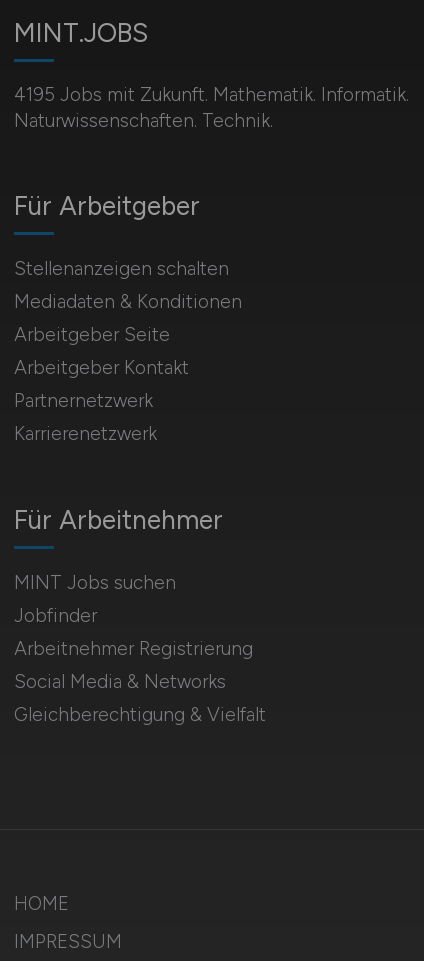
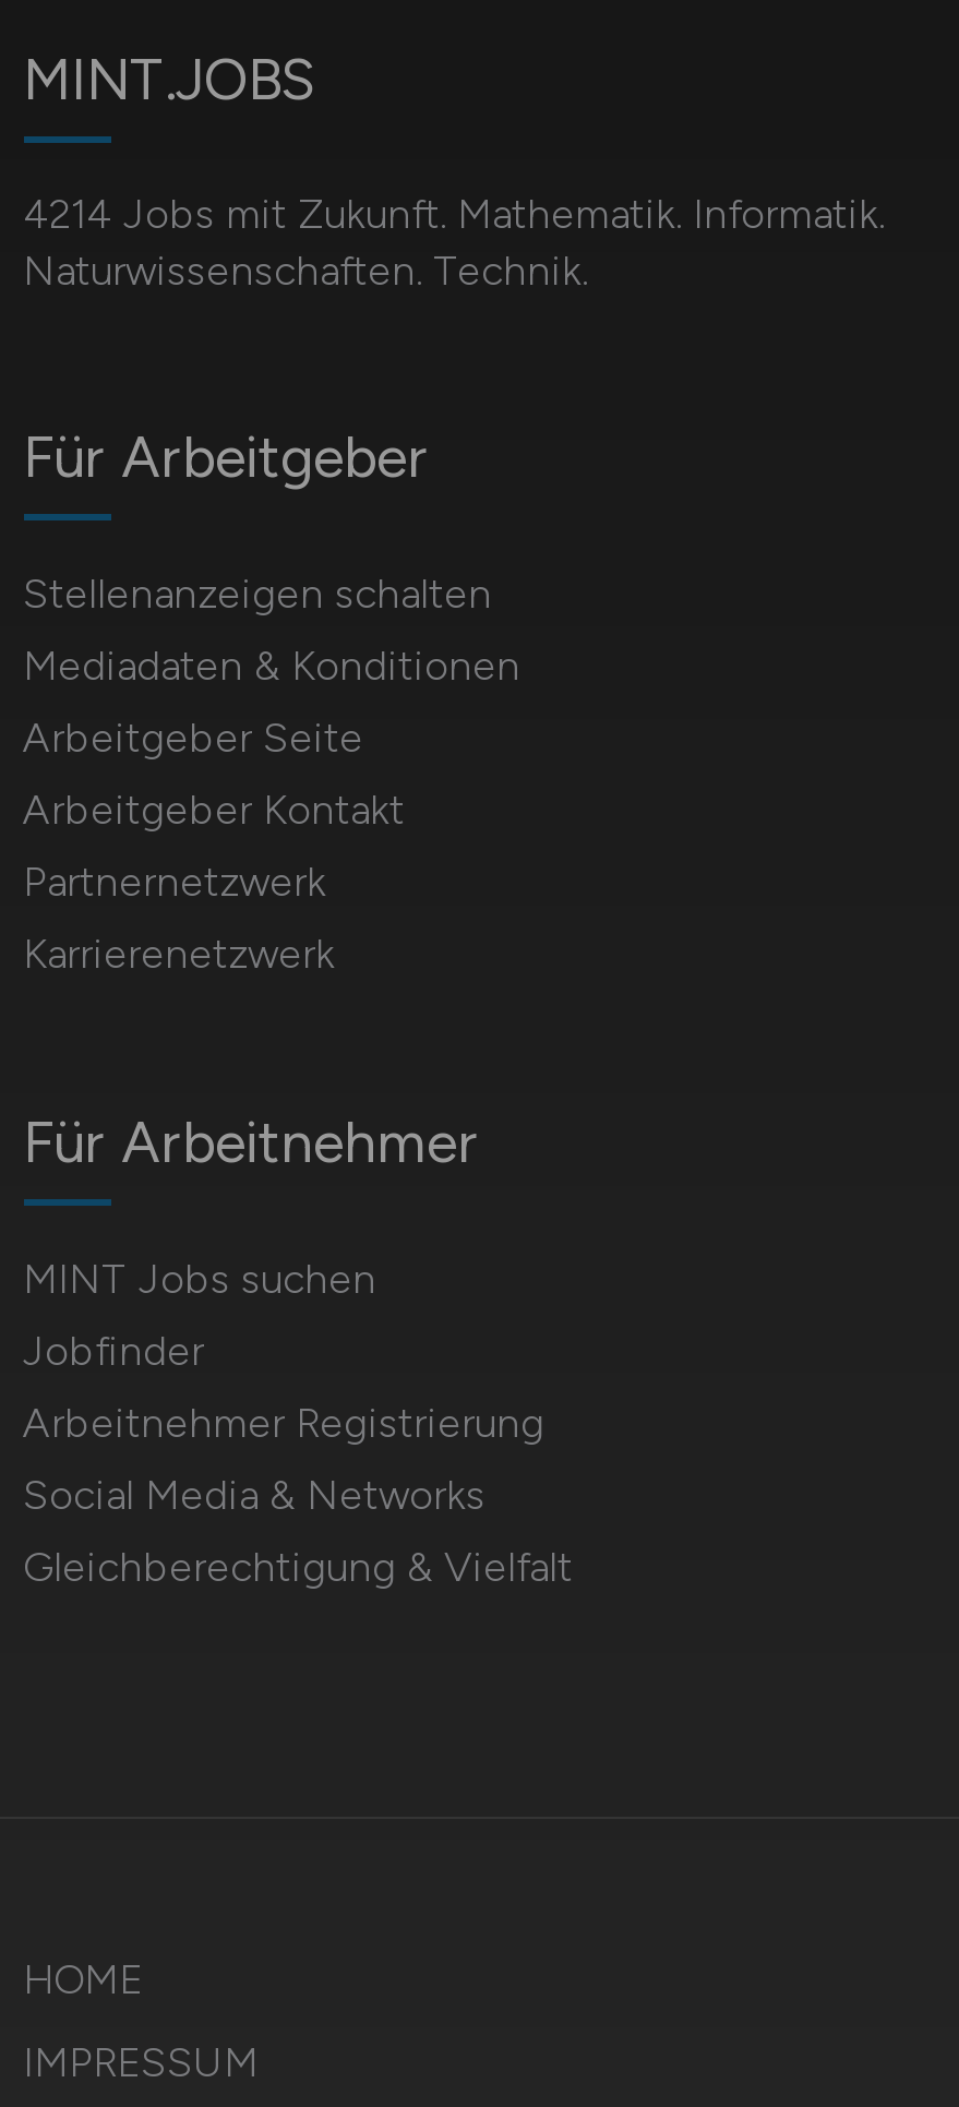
- 4195 Jobs mit Zukunft. Mathematik. Informatik.
+ 4214 Jobs mit Zukunft. Mathematik. Informatik.
